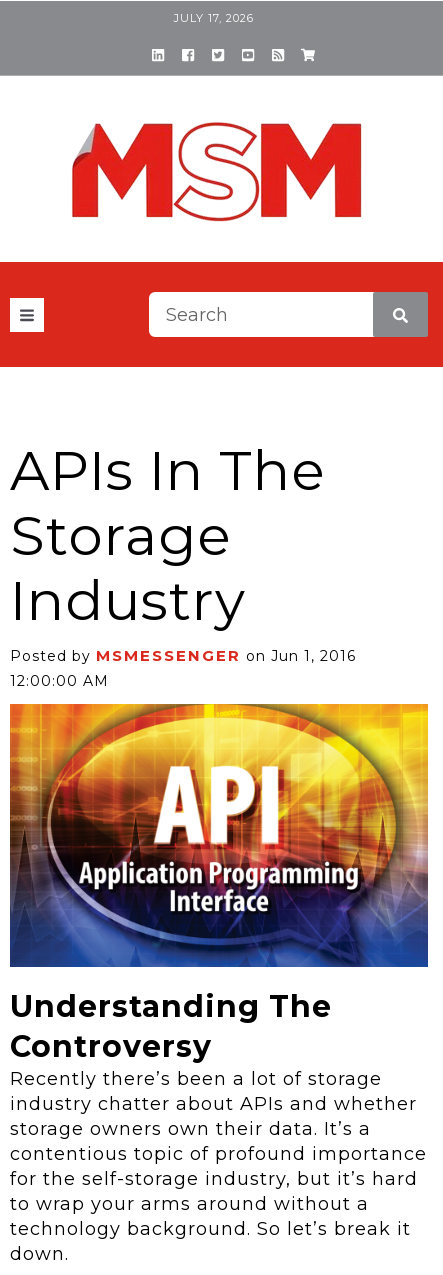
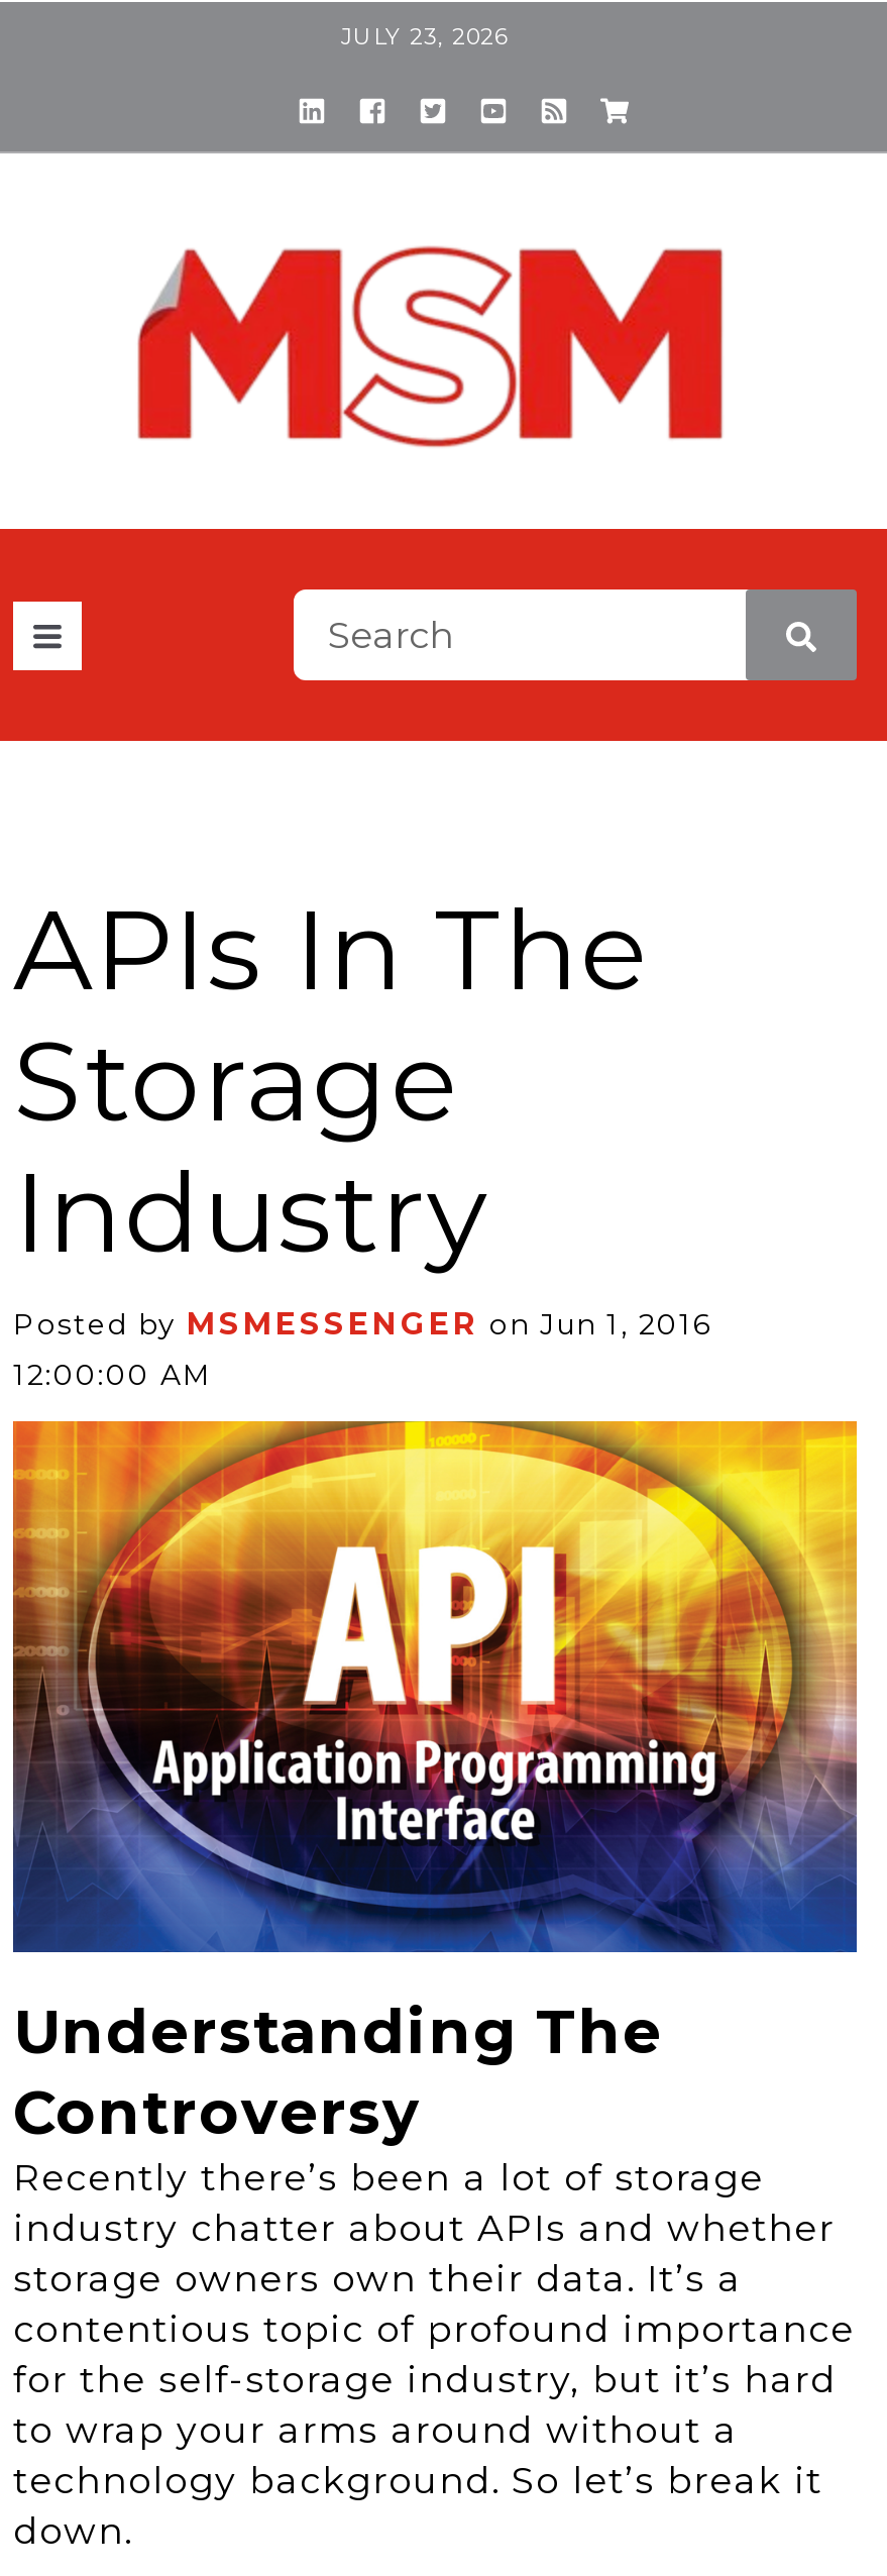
- JULY 17, 2026
+ JULY 23, 2026
